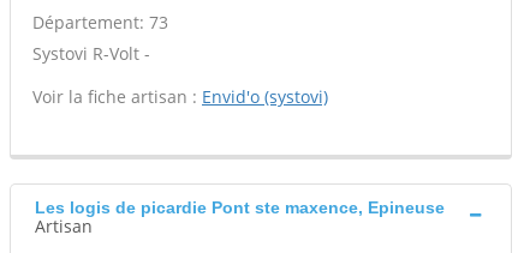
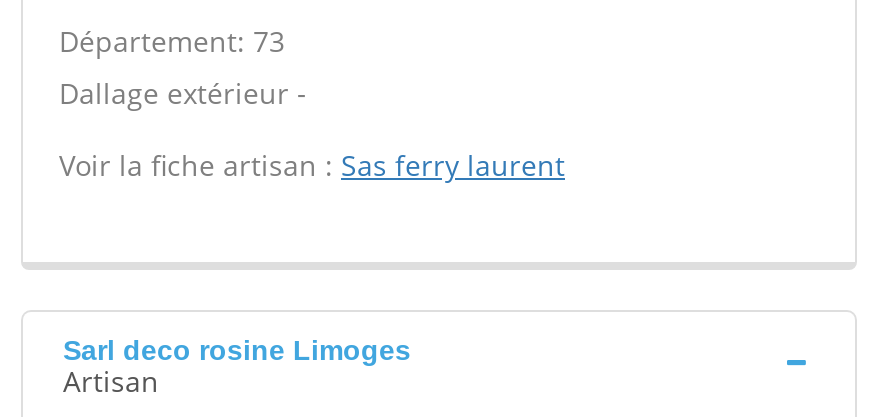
- Systovi R-Volt -
+ Dallage extérieur -

- Voir la fiche artisan : Envid'o (systovi)
+ Voir la fiche artisan : Sas ferry laurent

- Les logis de picardie Pont ste maxence, Epineuse
+ Sarl deco rosine Limoges
